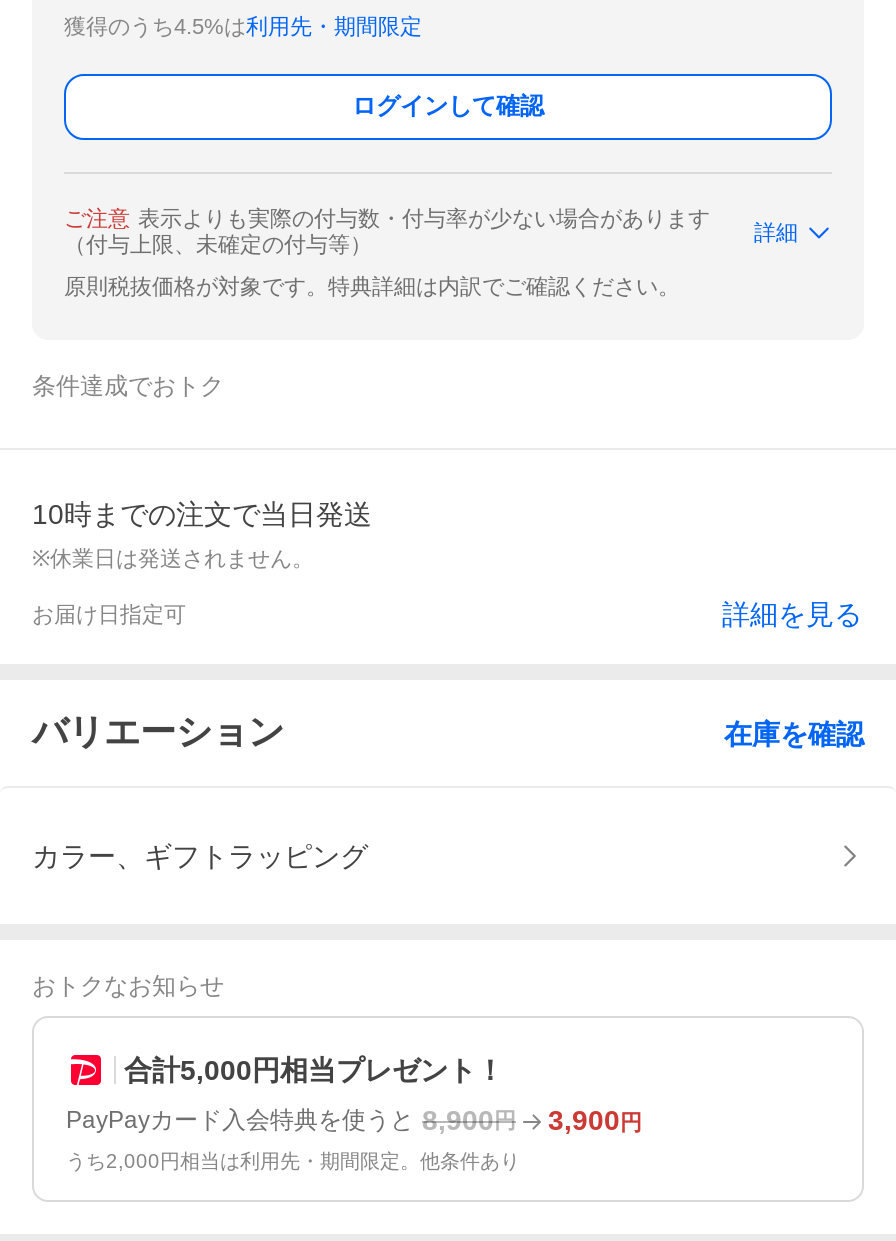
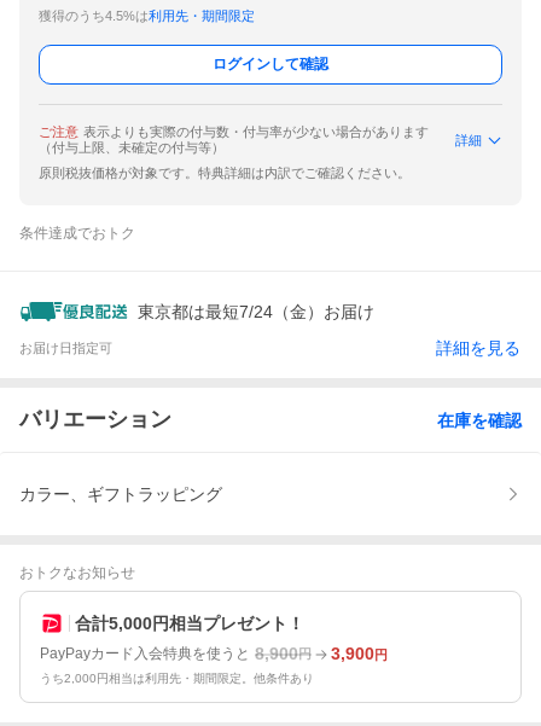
- 10時までの注文で当日発送
- ※休業日は発送されません。
+ 東京都は最短7/24（金）お届け
